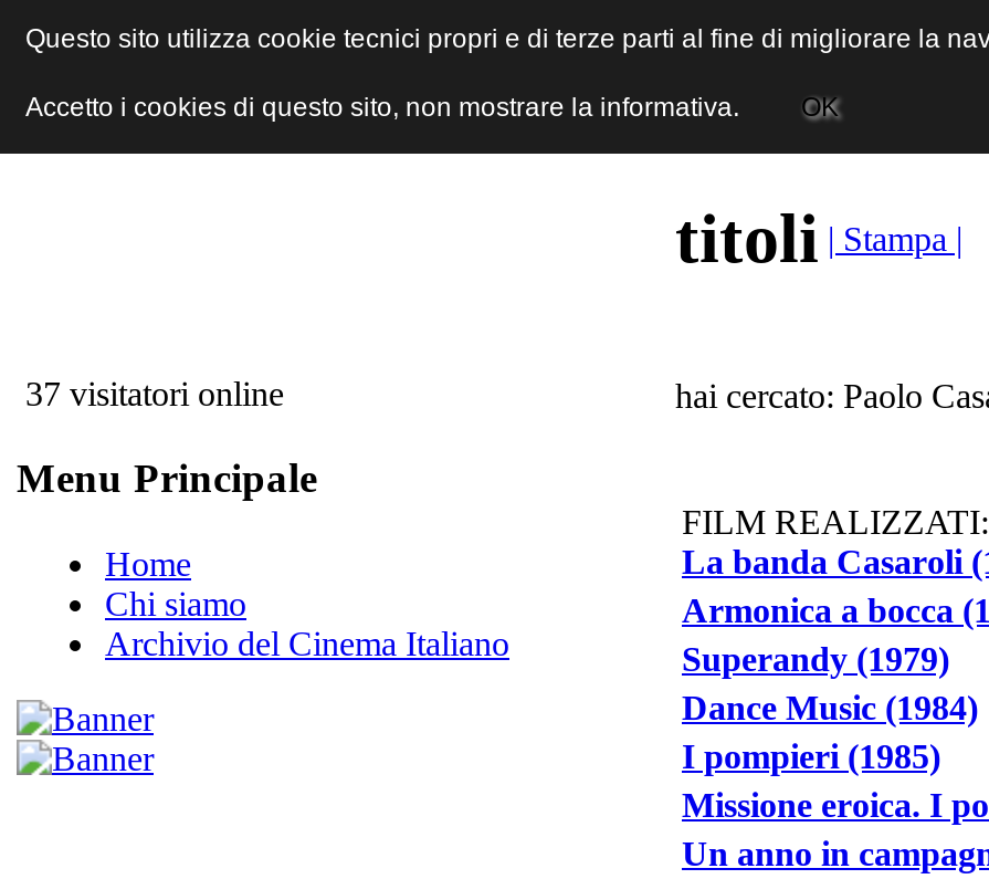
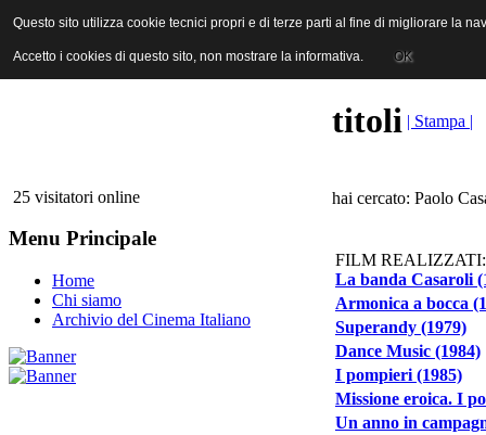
- 37 visitatori online
+ 25 visitatori online
